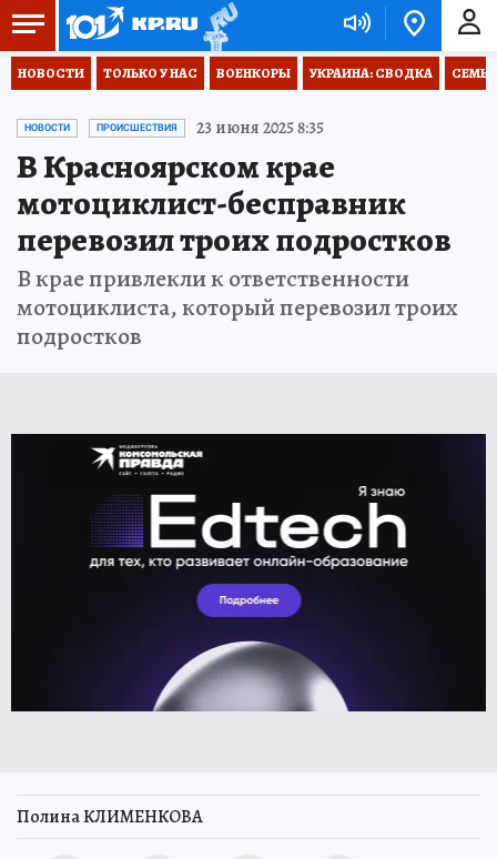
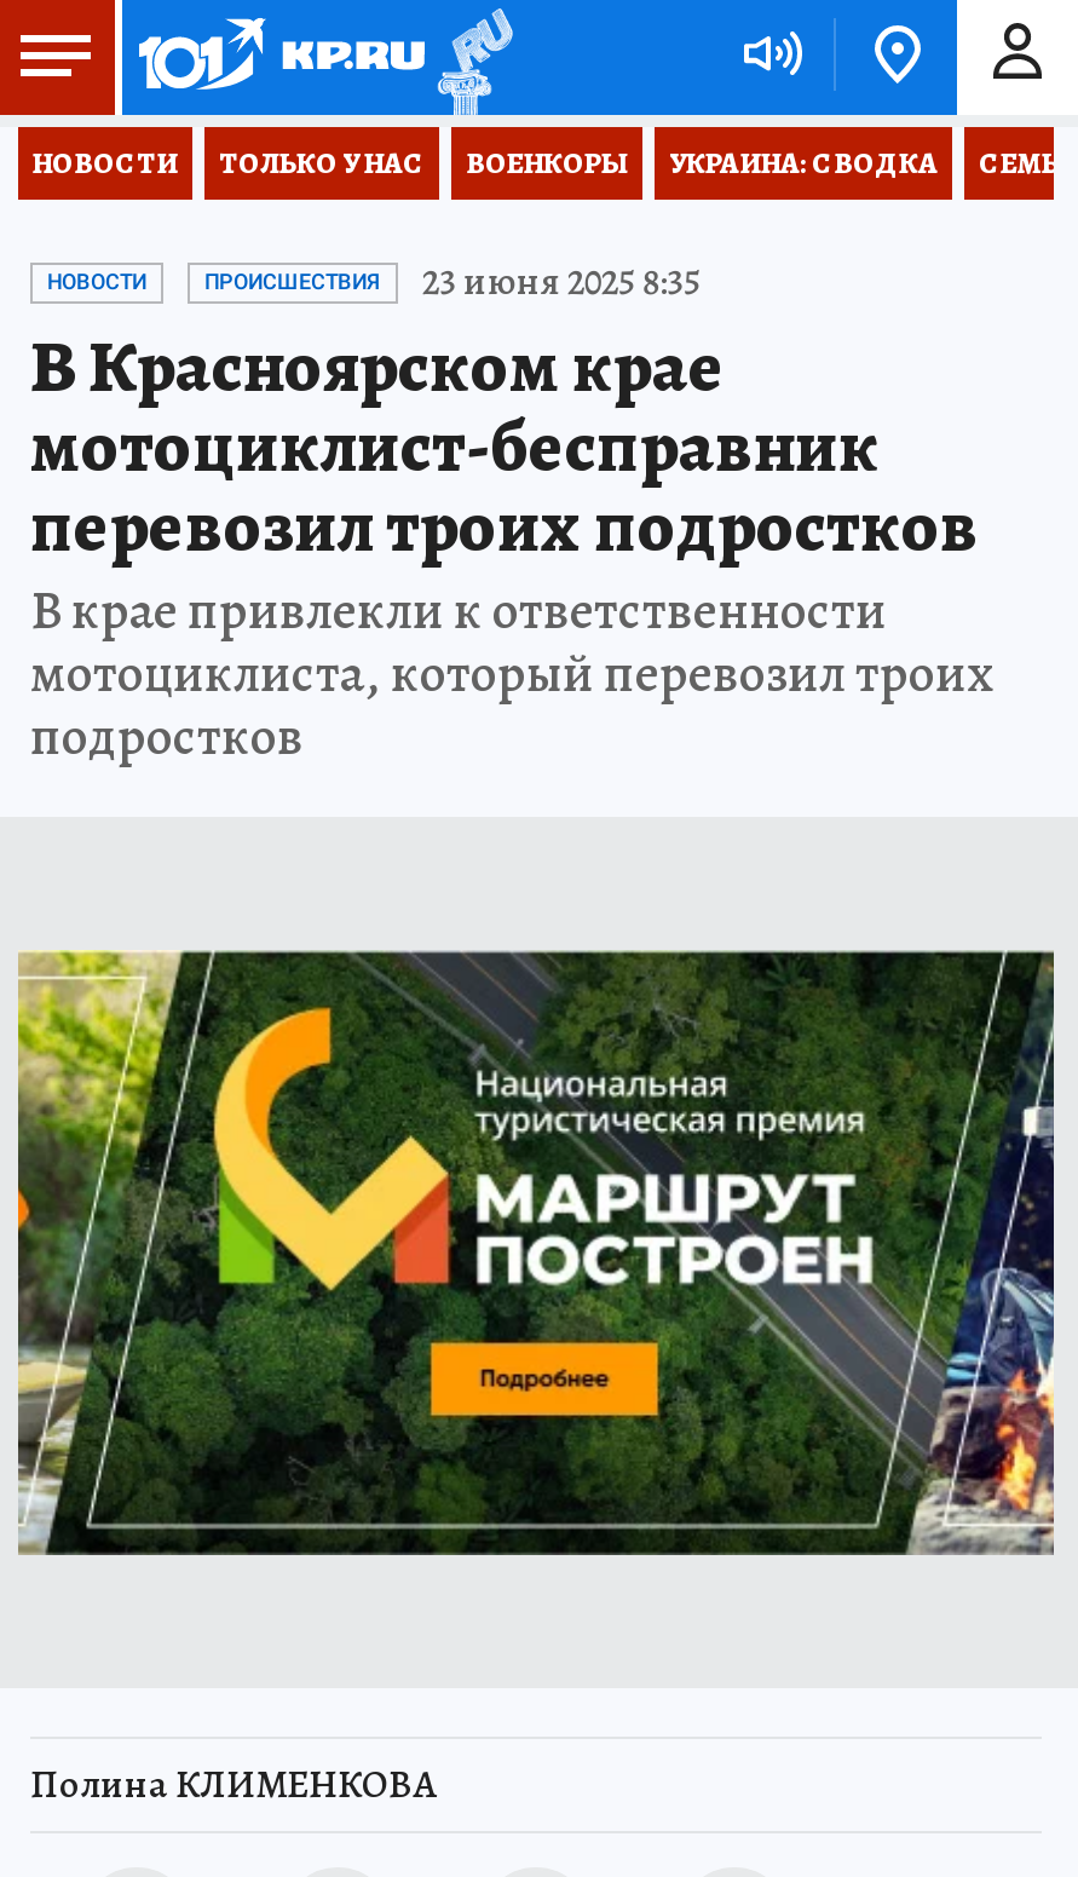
- [image]
+ [image]
